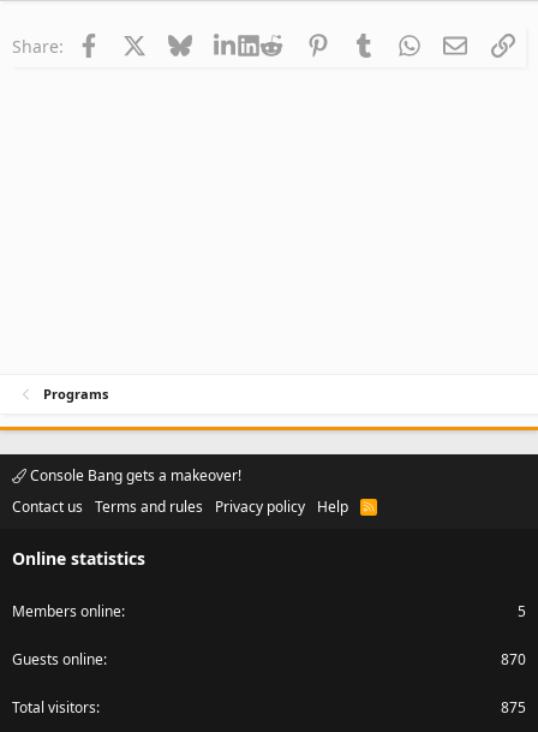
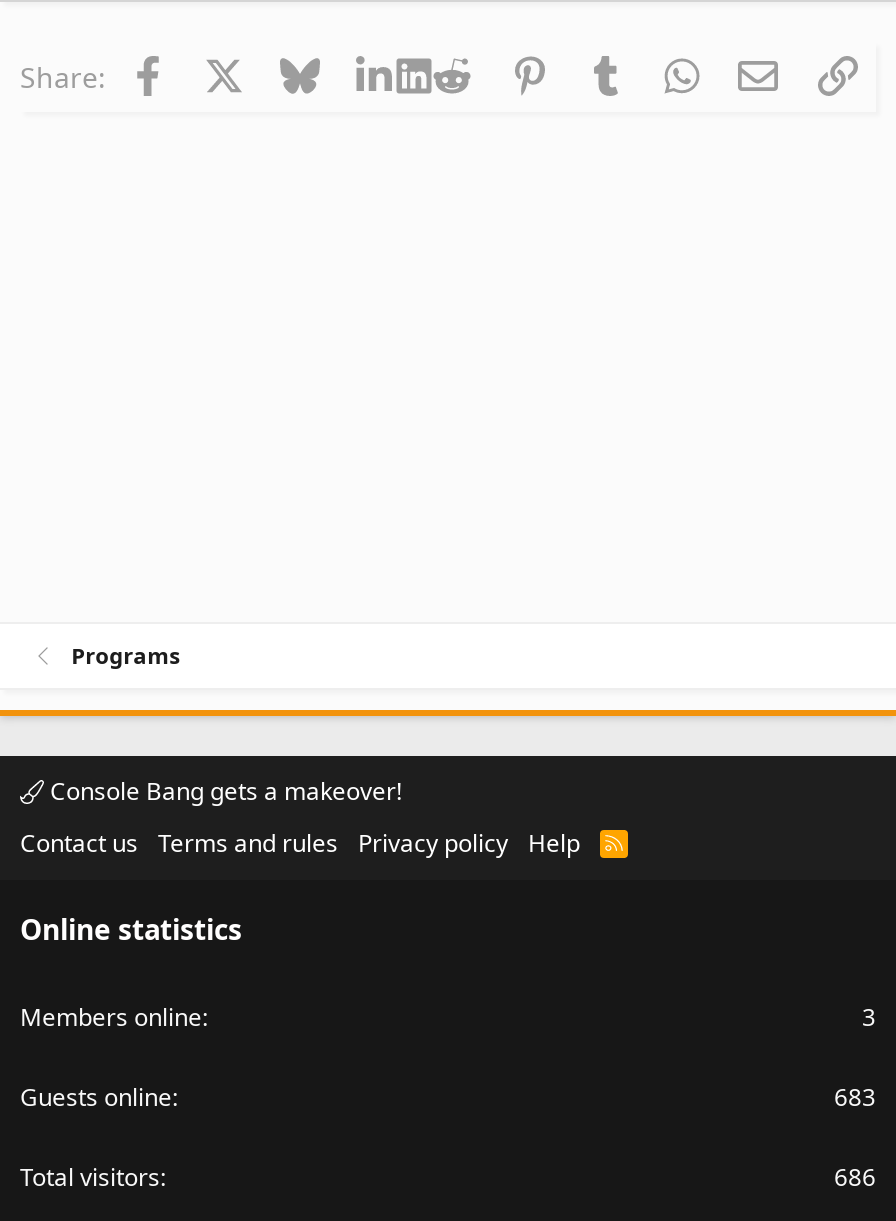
- 5
+ 3

- 870
+ 683

- 875
+ 686
